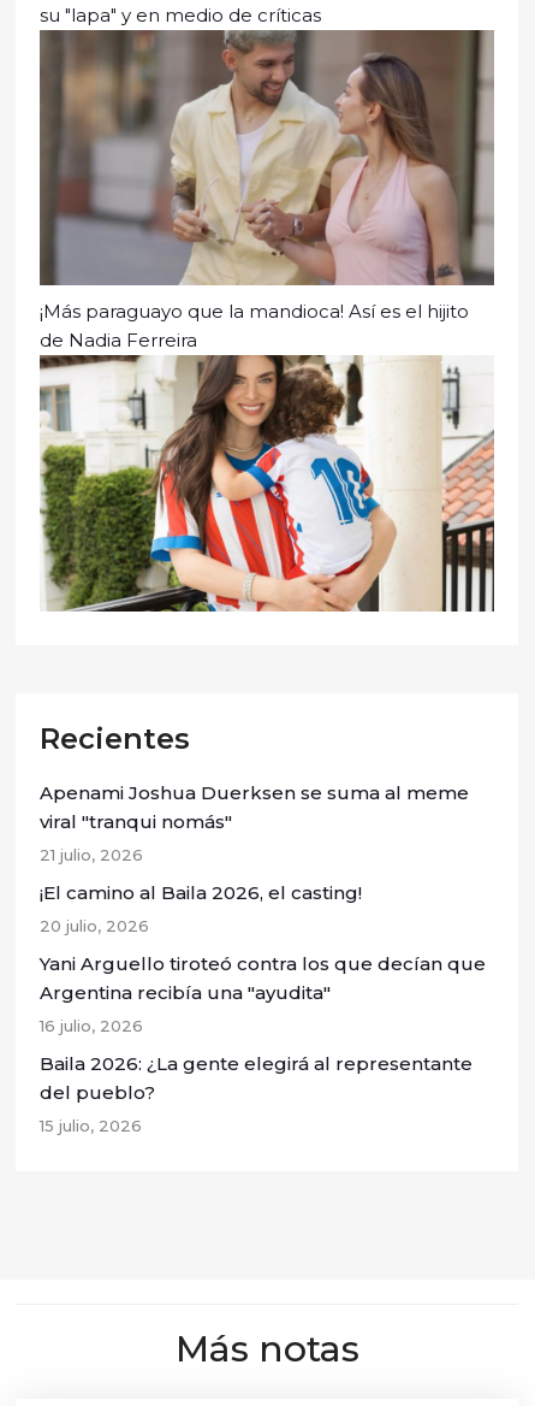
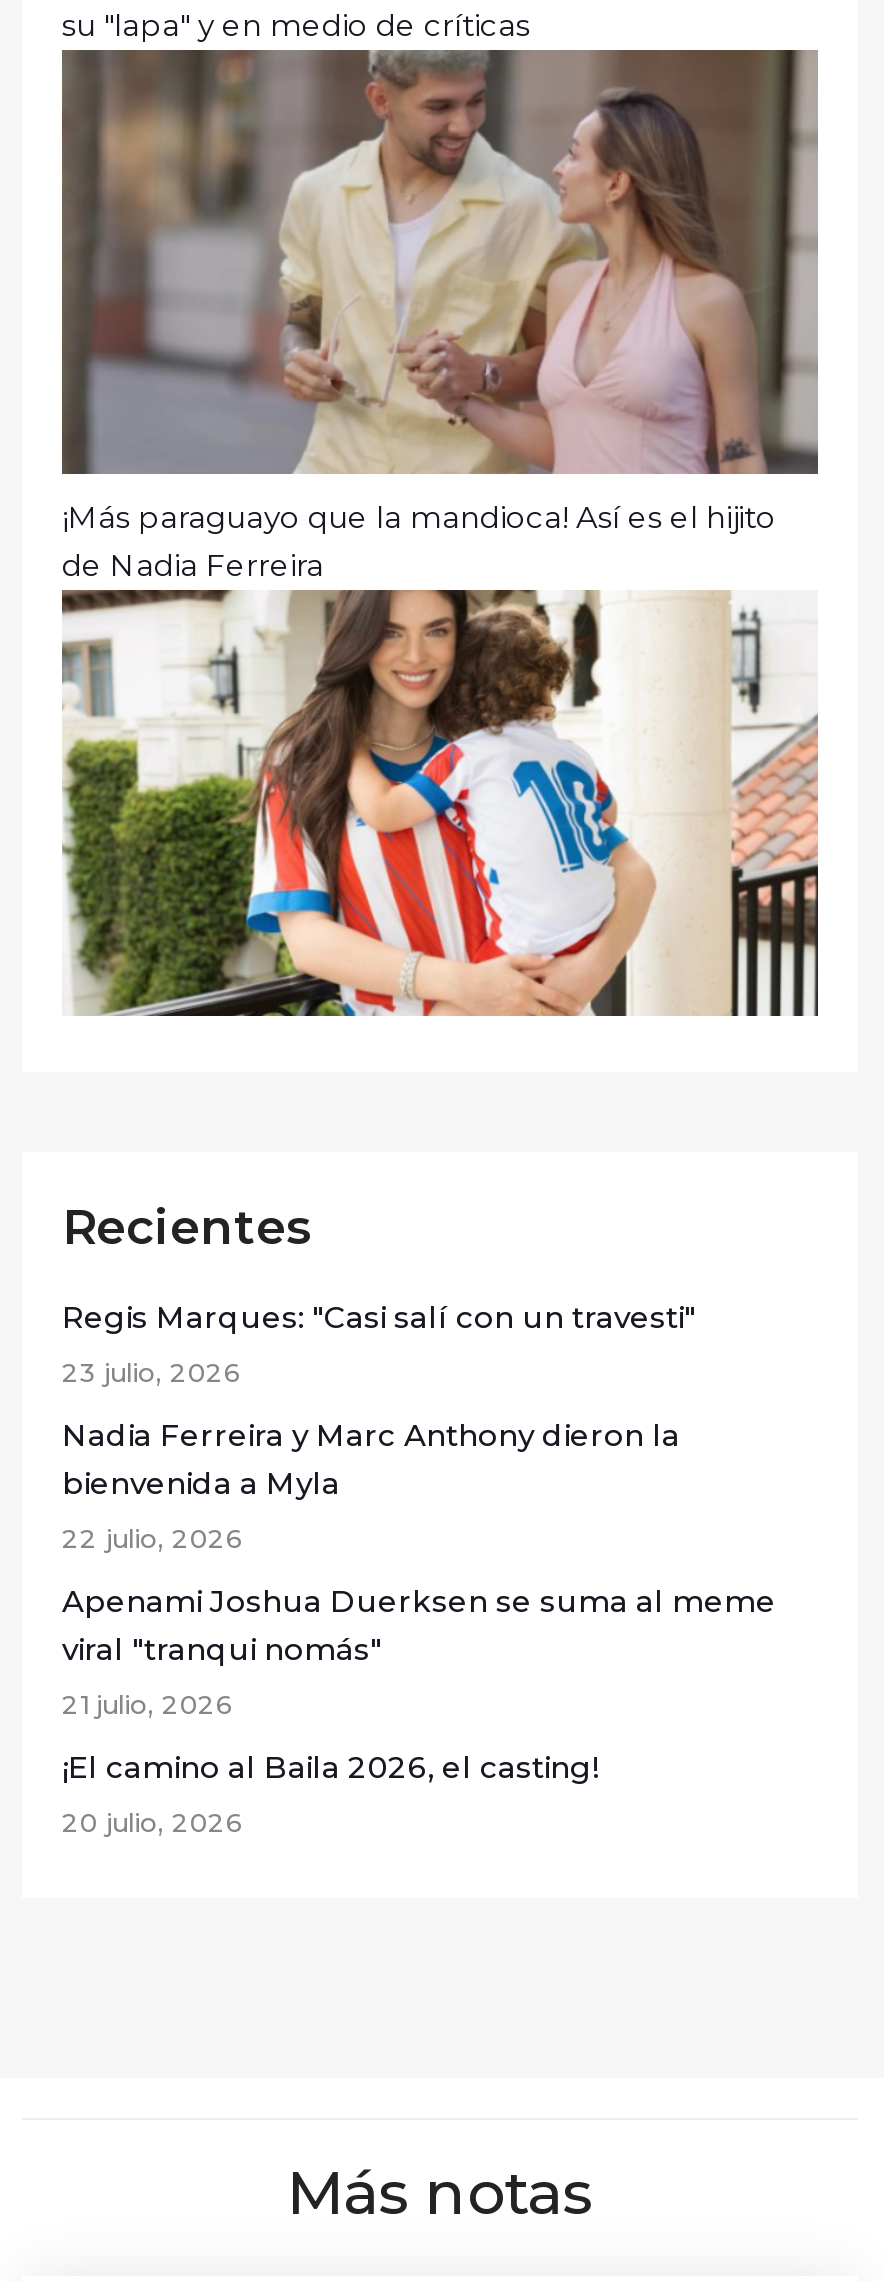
+ Regis Marques: "Casi salí con un travesti"
+ 23 julio, 2026
+ Nadia Ferreira y Marc Anthony dieron la
+ bienvenida a Myla
+ 22 julio, 2026

moved down: Apenami Joshua Duerksen se suma al meme | viral "tranqui nomás" | 21 julio, 2026 | ¡El camino al Baila 2026, el casting! | 20 julio, 2026

- Yani Arguello tiroteó contra los que decían que
- Argentina recibía una "ayudita"
- 16 julio, 2026
- Baila 2026: ¿La gente elegirá al representante
- del pueblo?
- 15 julio, 2026
